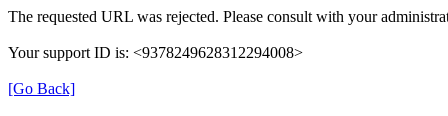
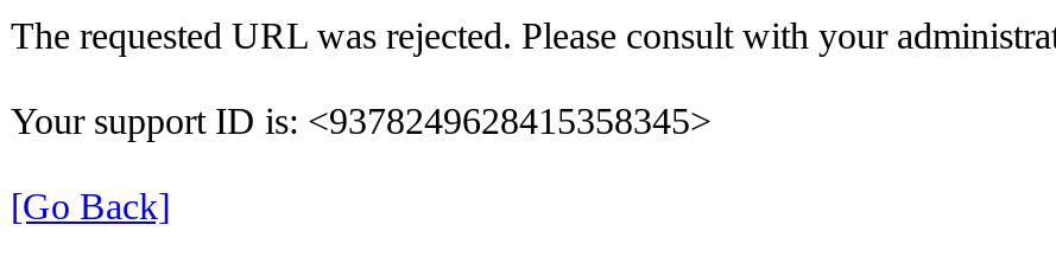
- Your support ID is: <9378249628312294008>
+ Your support ID is: <9378249628415358345>
